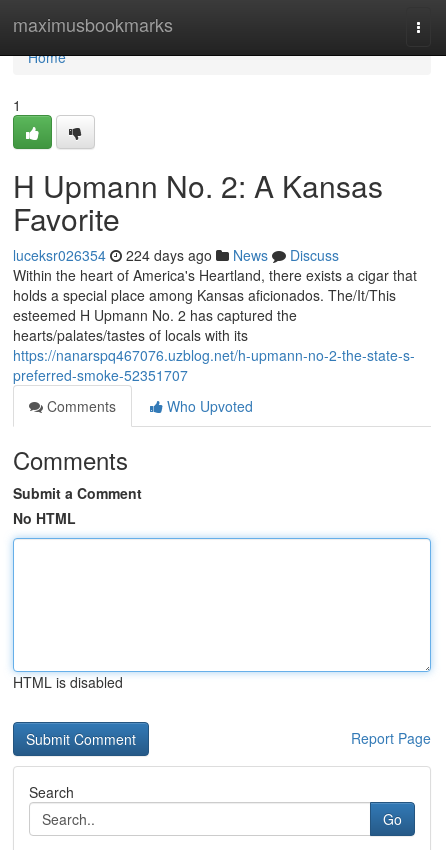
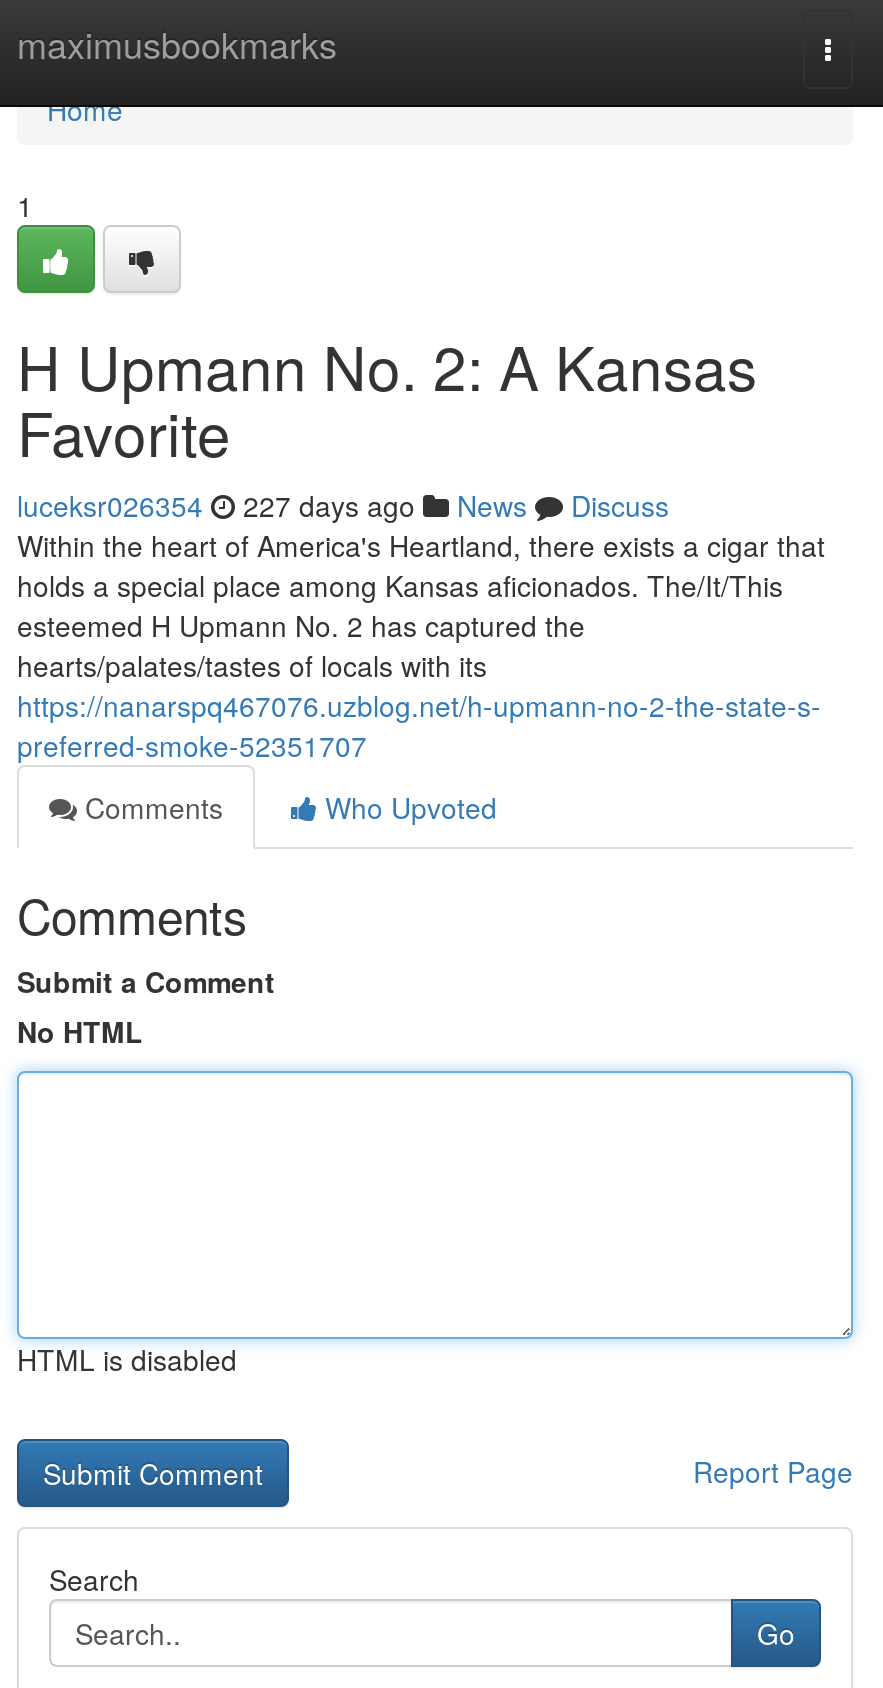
- luceksr026354 224 days ago News Discuss
+ luceksr026354 227 days ago News Discuss
